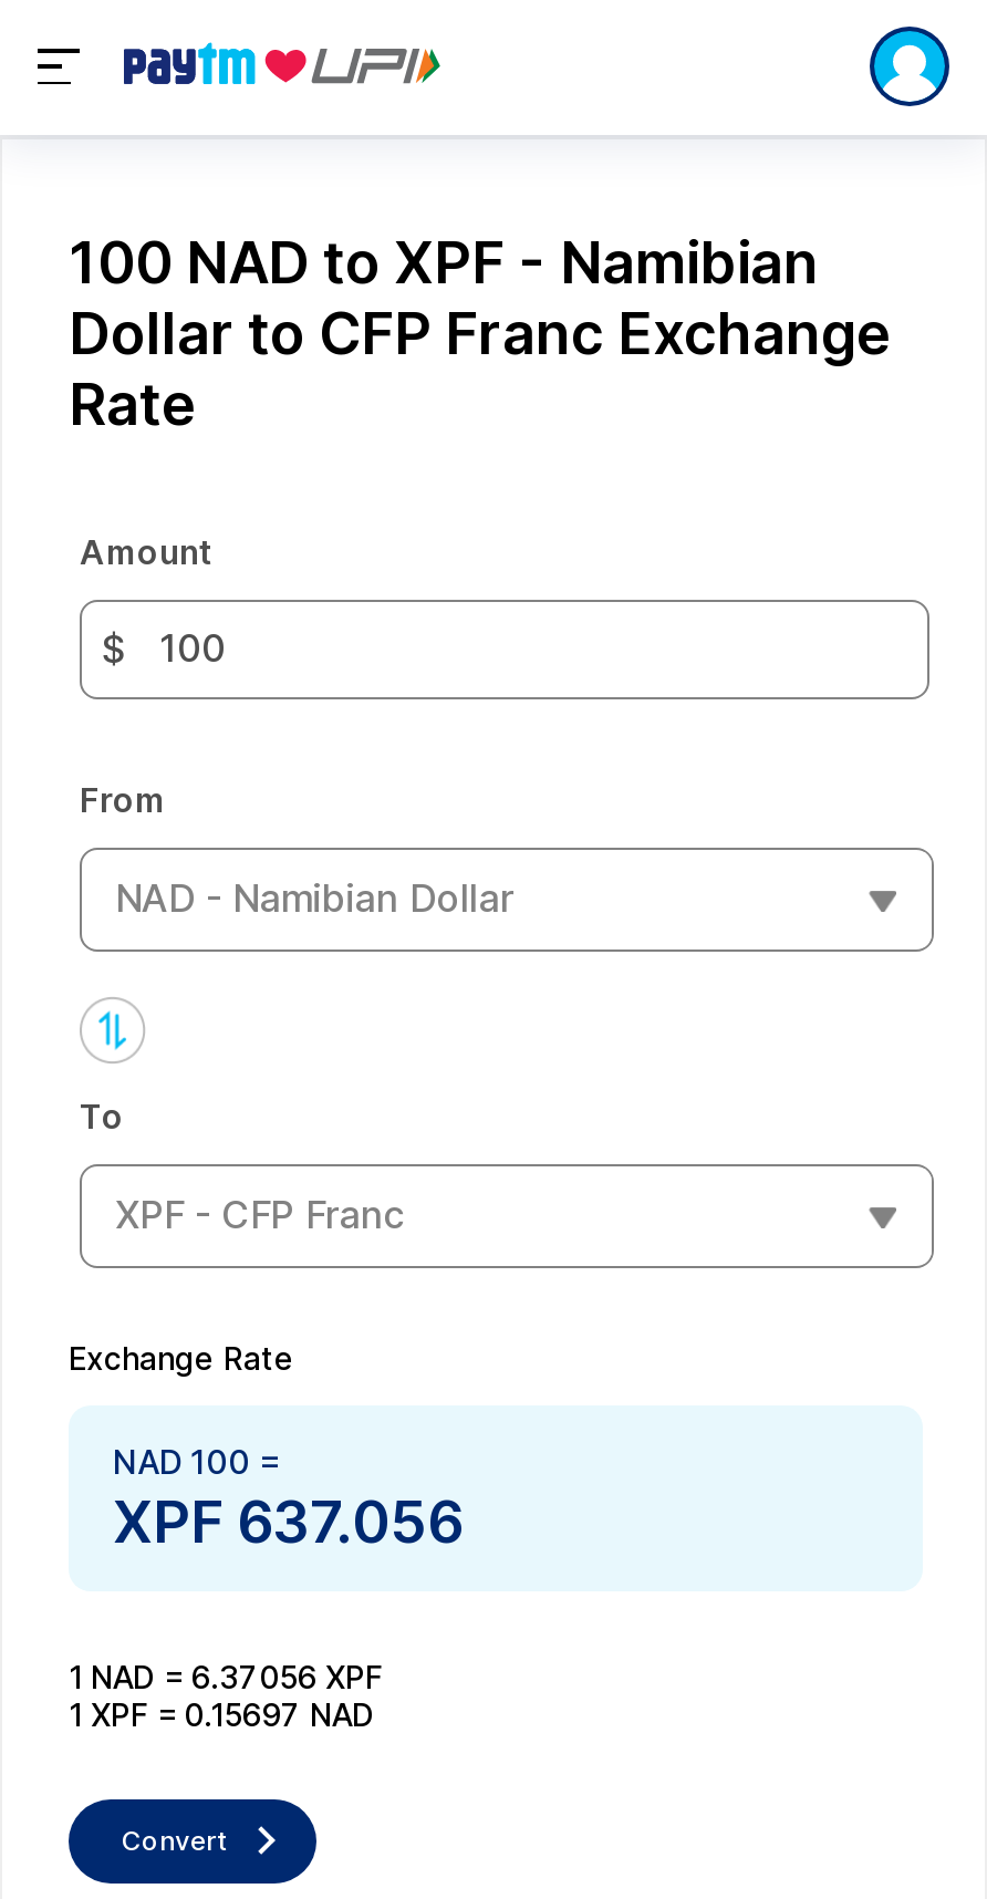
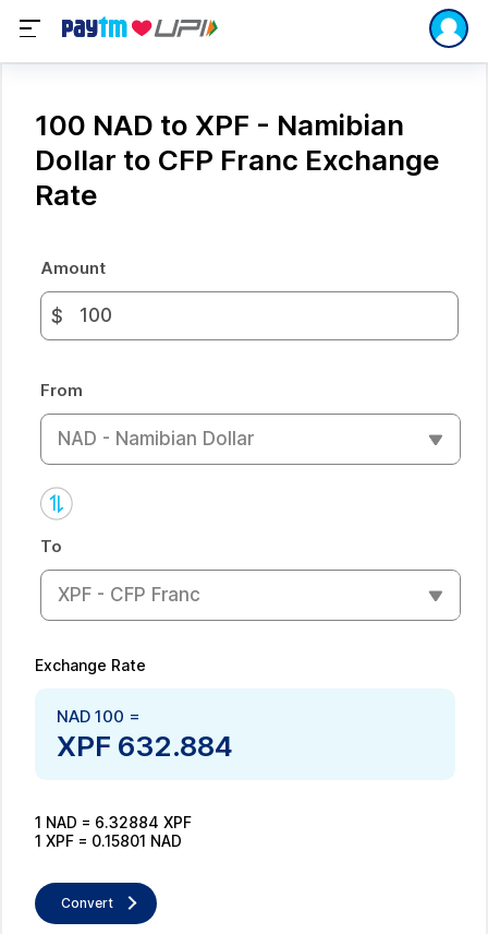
- XPF 637.056
+ XPF 632.884

- 1 NAD = 6.37056 XPF
+ 1 NAD = 6.32884 XPF

- 1 XPF = 0.15697 NAD
+ 1 XPF = 0.15801 NAD
